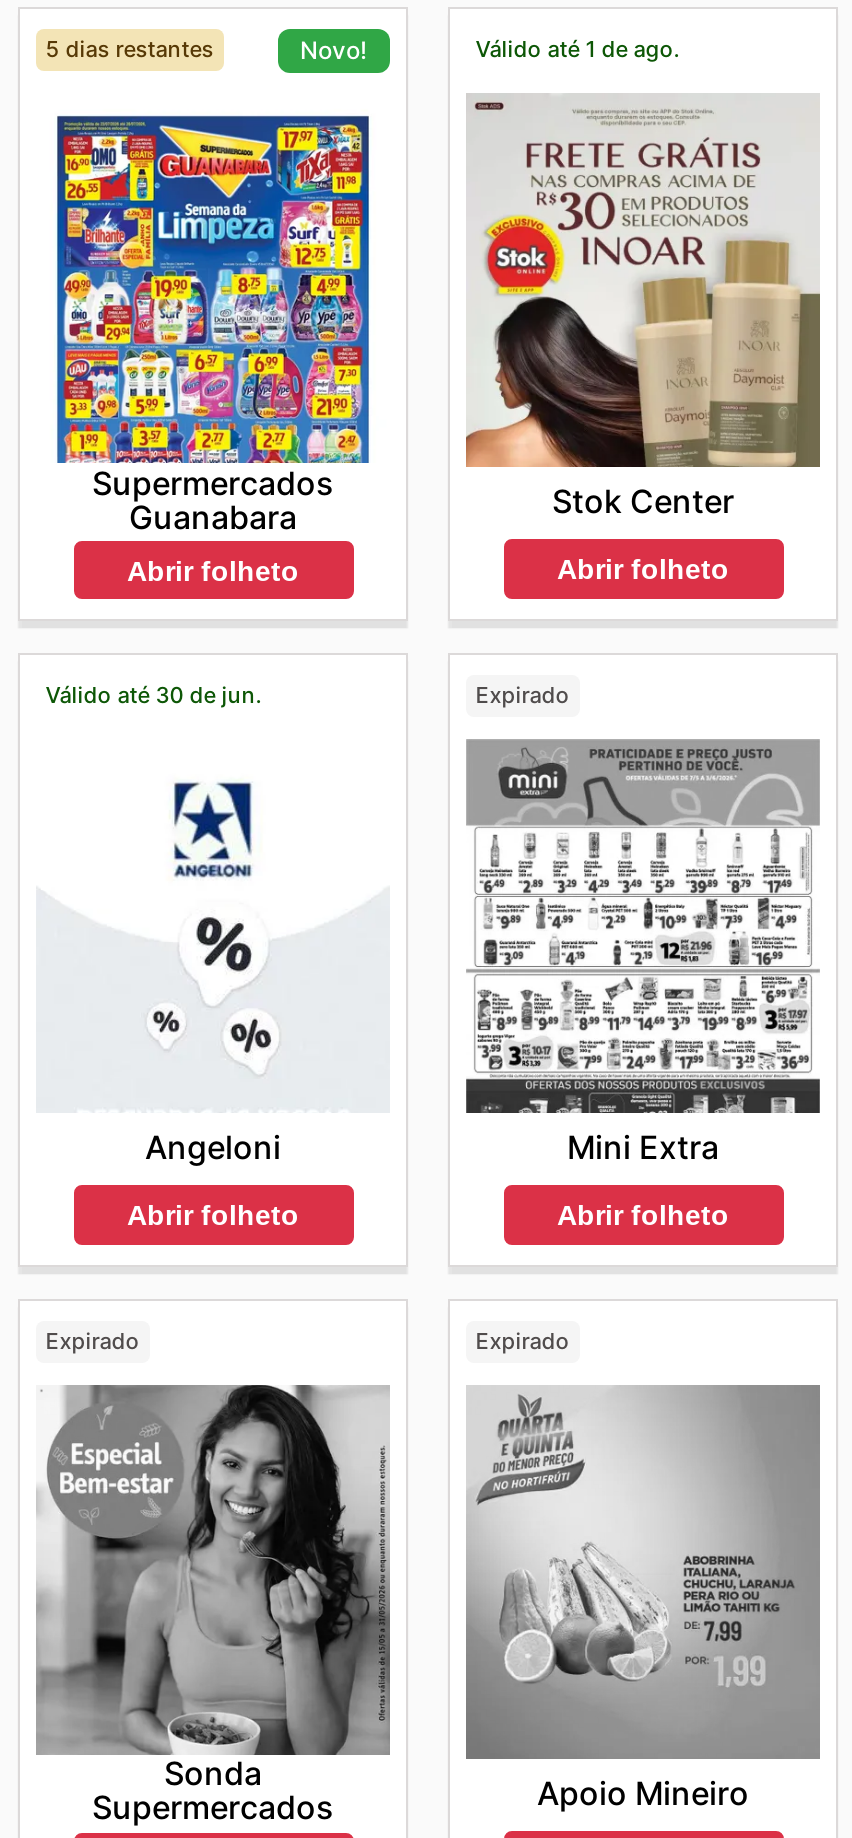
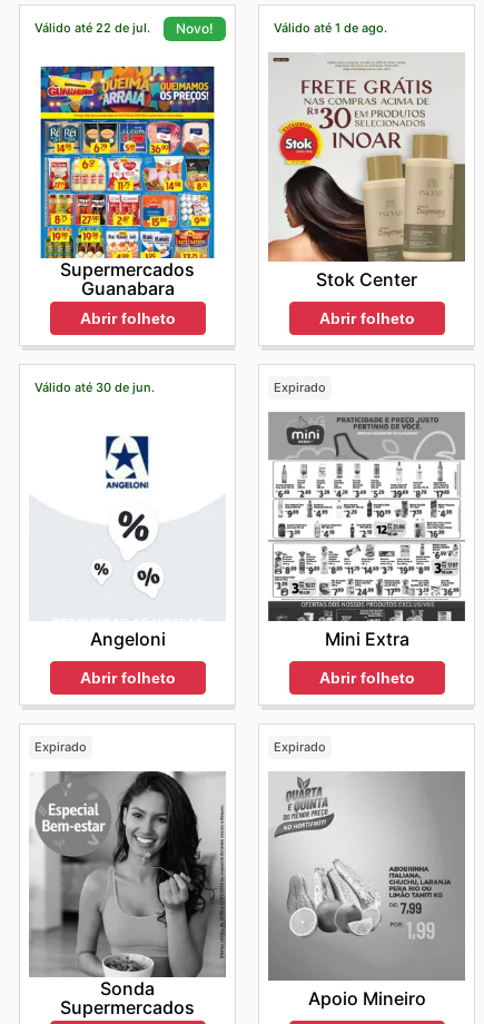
- 5 dias restantes
+ Válido até 22 de jul.

- [image]
+ [image]
